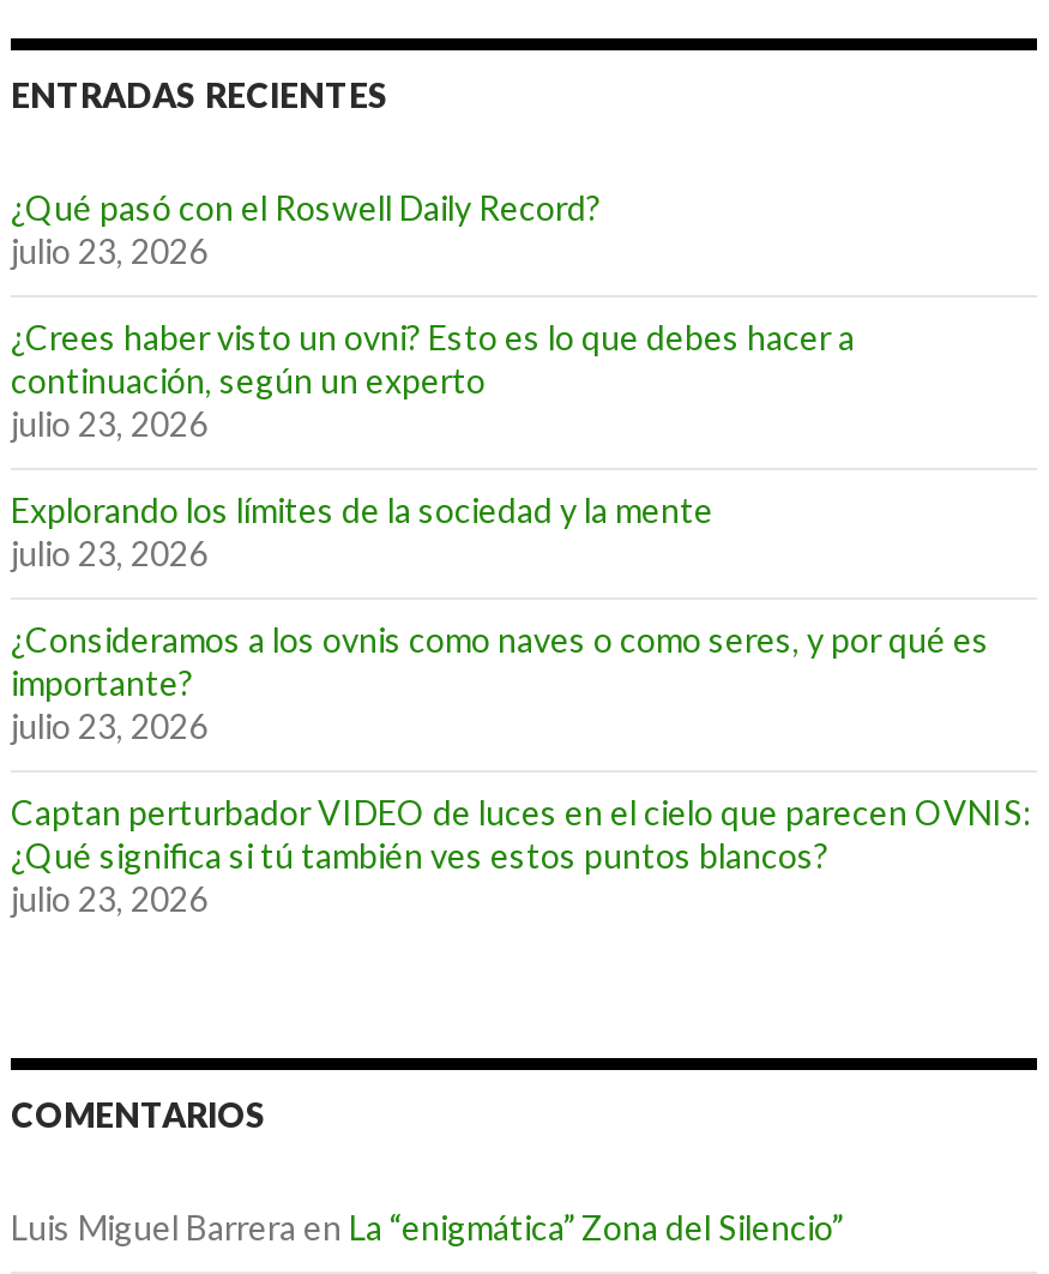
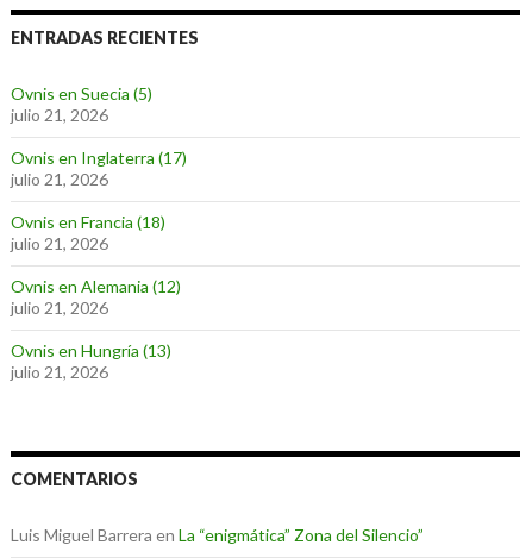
- ¿Qué pasó con el Roswell Daily Record?
- julio 23, 2026
+ Ovnis en Suecia (5)
+ julio 21, 2026

- ¿Crees haber visto un ovni? Esto es lo que debes hacer a
- continuación, según un experto
- julio 23, 2026
+ Ovnis en Inglaterra (17)
+ julio 21, 2026

- Explorando los límites de la sociedad y la mente
- julio 23, 2026
+ Ovnis en Francia (18)
+ julio 21, 2026

- ¿Consideramos a los ovnis como naves o como seres, y por qué es
- importante?
- julio 23, 2026
+ Ovnis en Alemania (12)
+ julio 21, 2026

- Captan perturbador VIDEO de luces en el cielo que parecen OVNIS:
- ¿Qué significa si tú también ves estos puntos blancos?
- julio 23, 2026
+ Ovnis en Hungría (13)
+ julio 21, 2026
